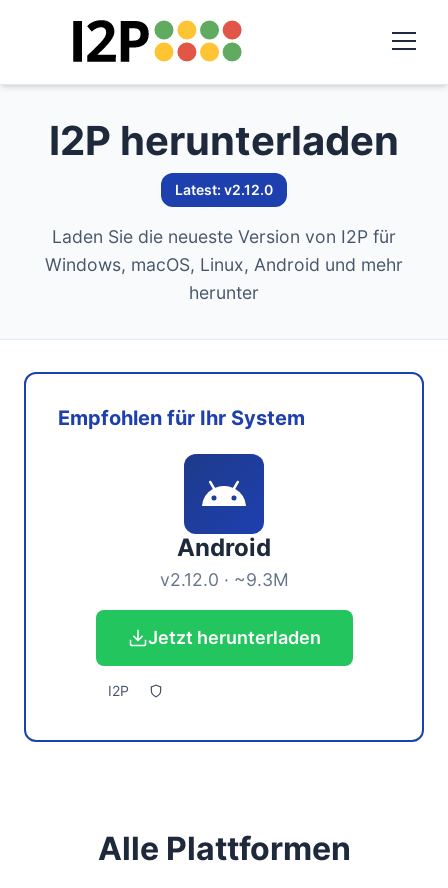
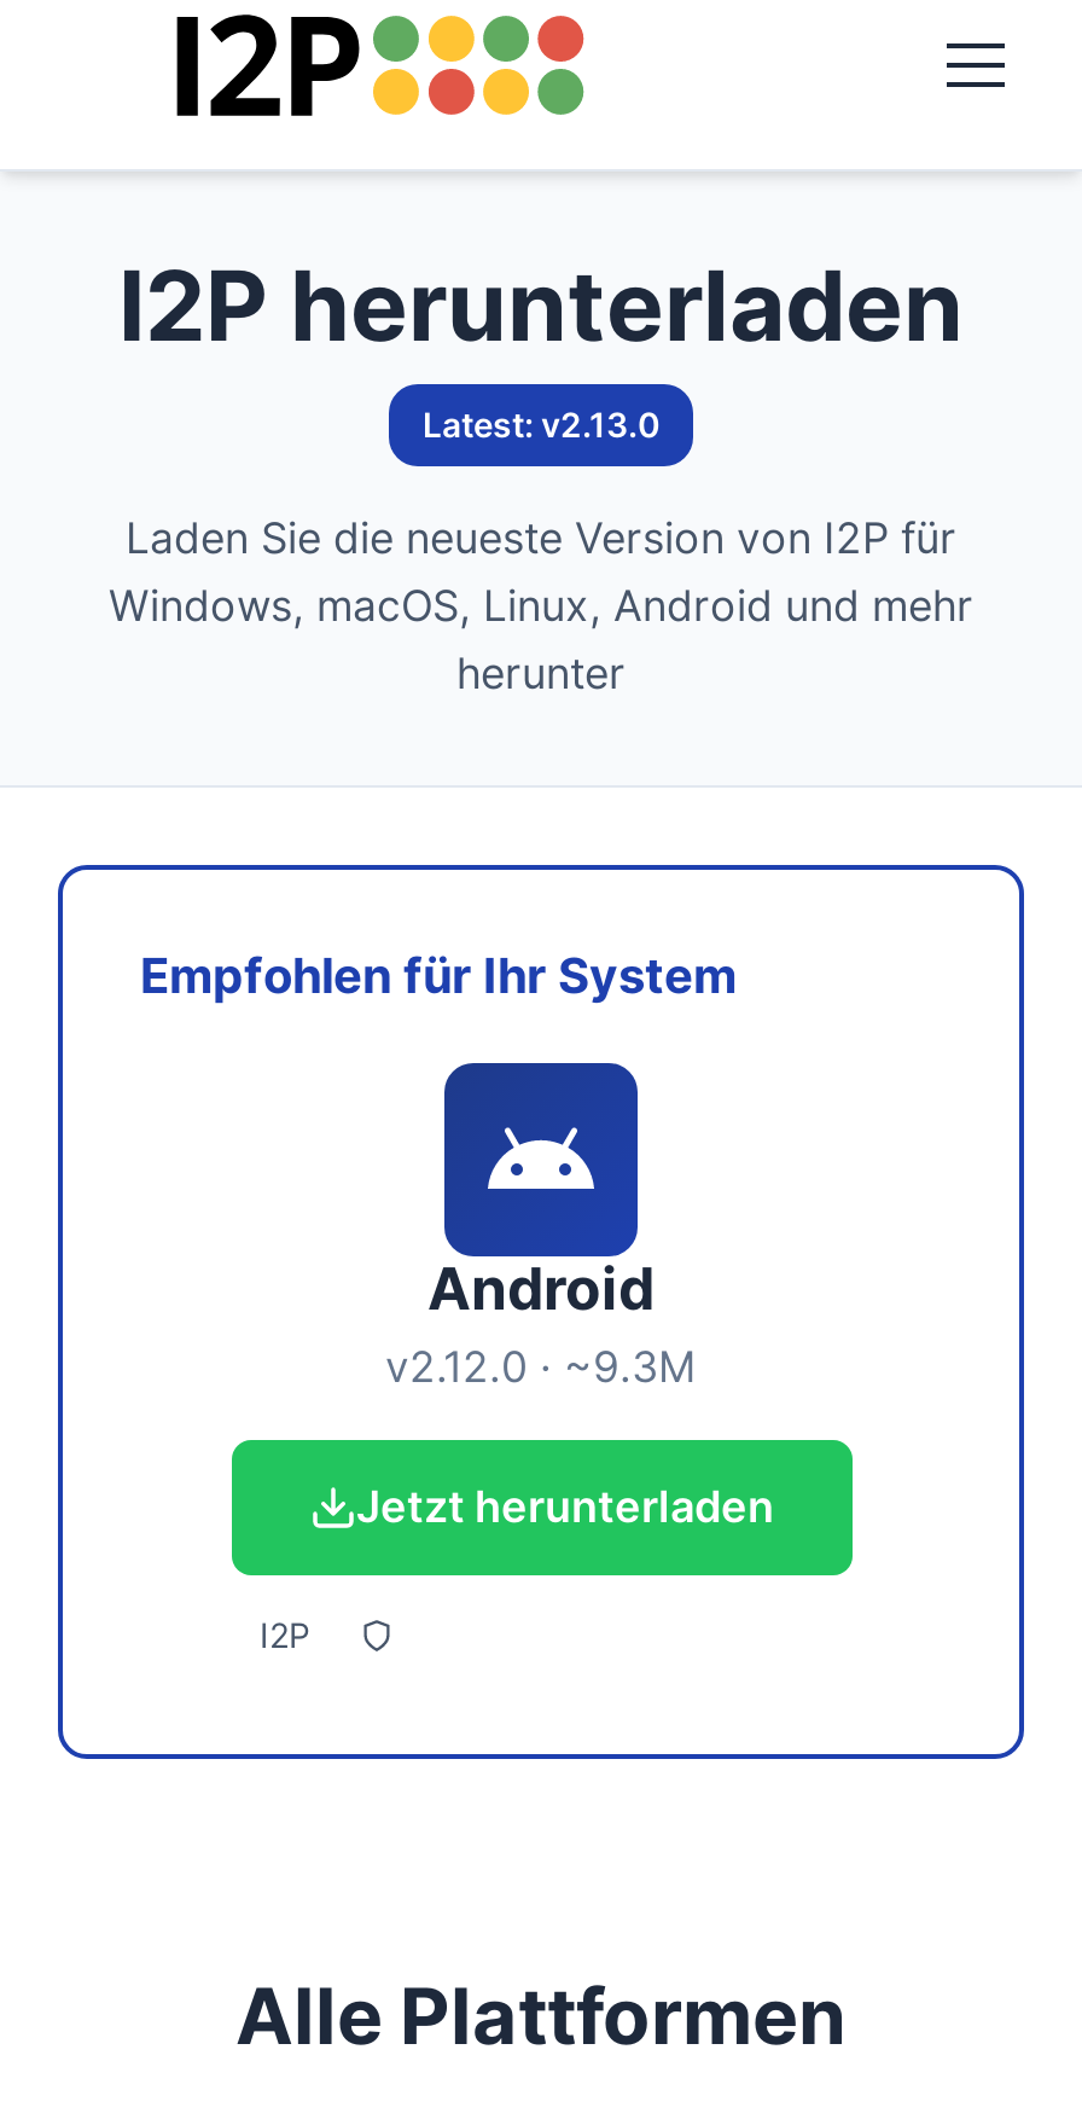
- Latest: v2.12.0
+ Latest: v2.13.0
